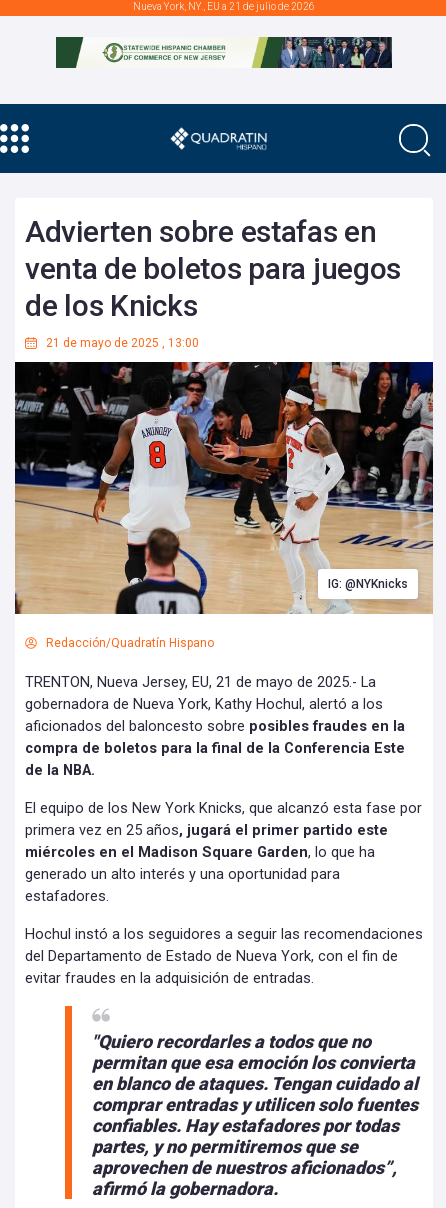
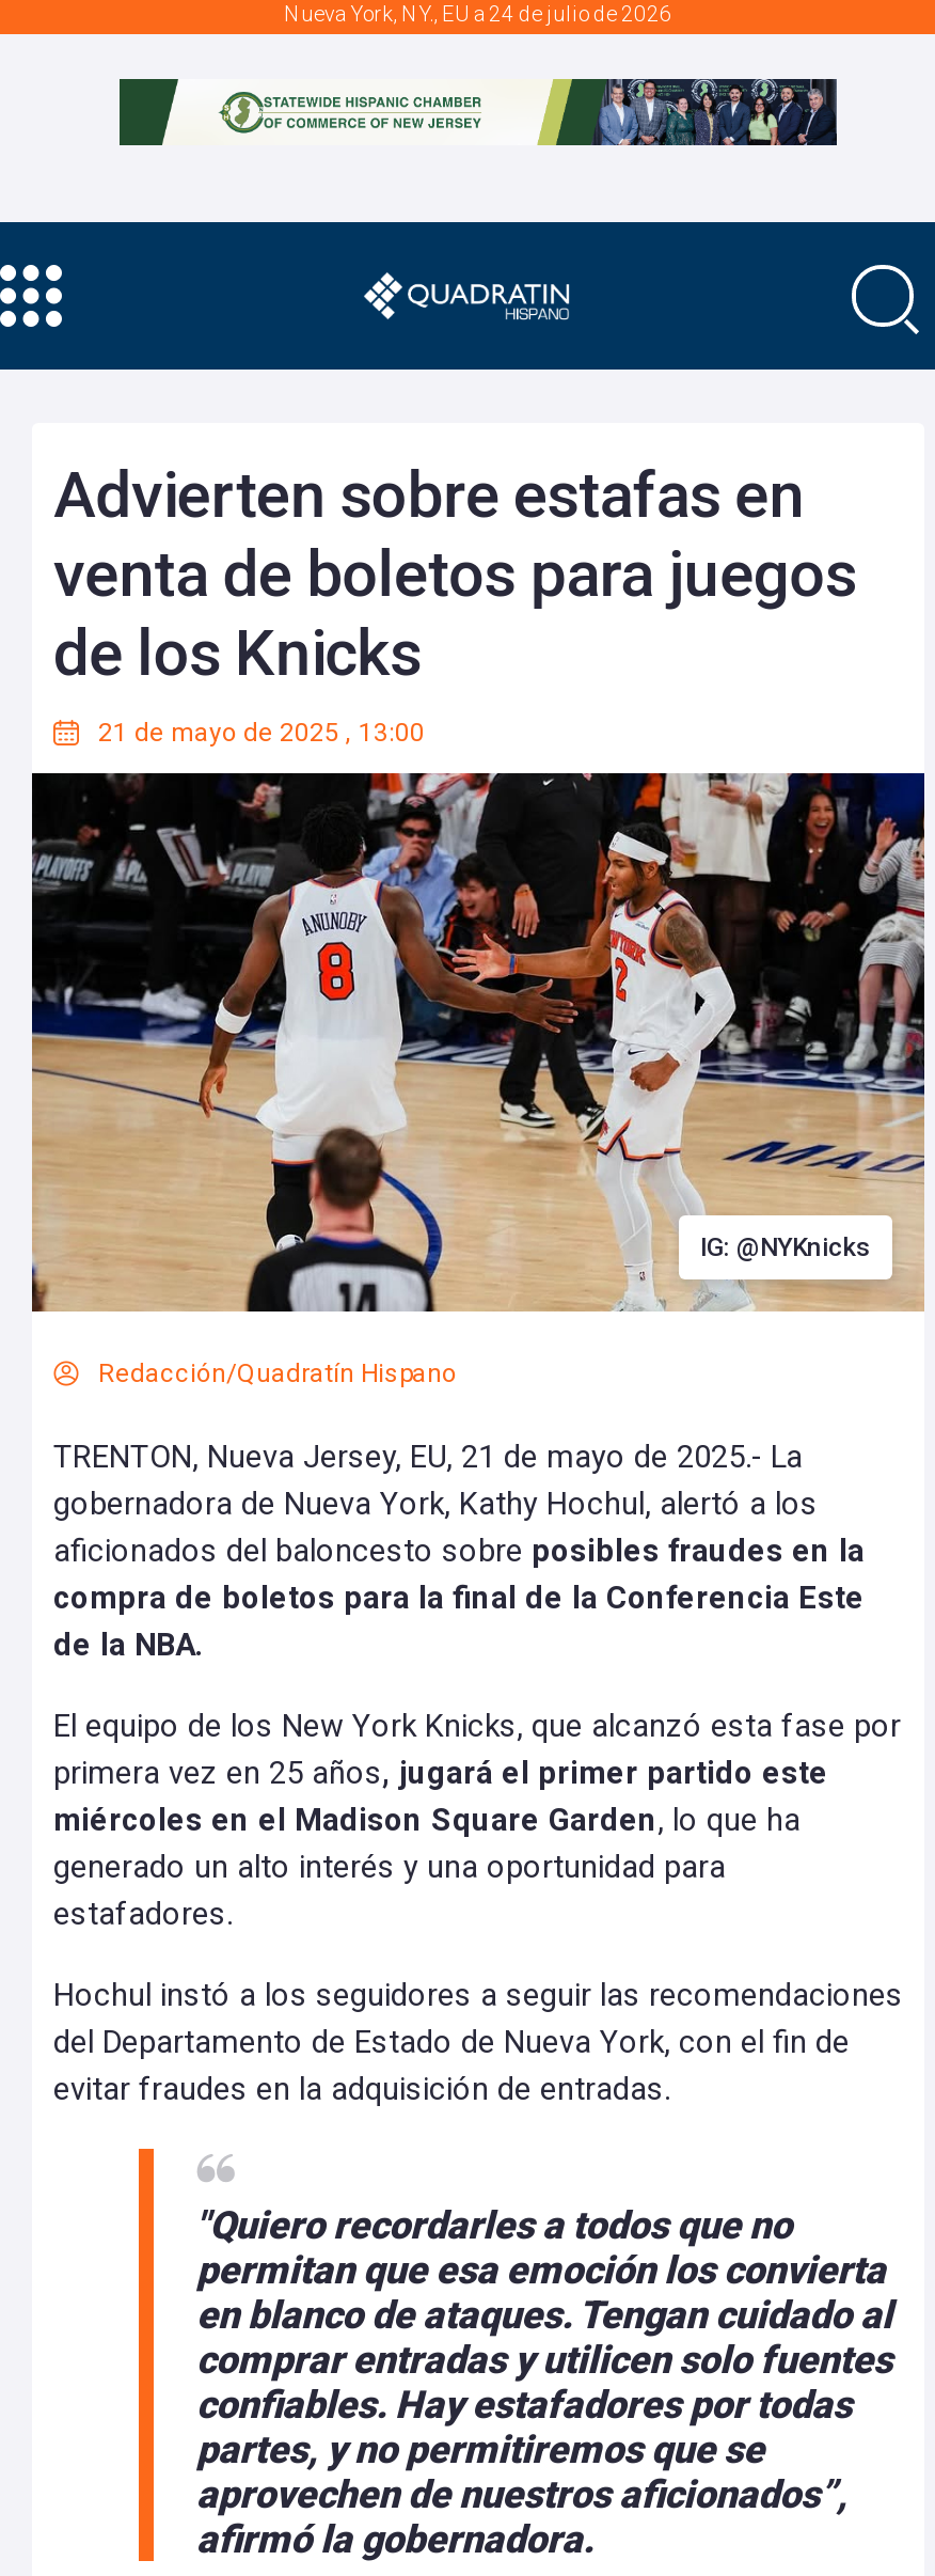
- Nueva York, NY., EU a 21 de julio de 2026
+ Nueva York, NY., EU a 24 de julio de 2026
